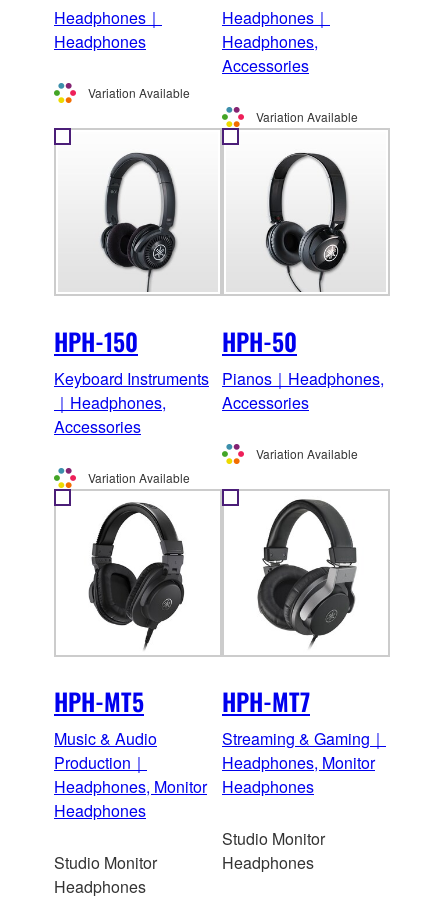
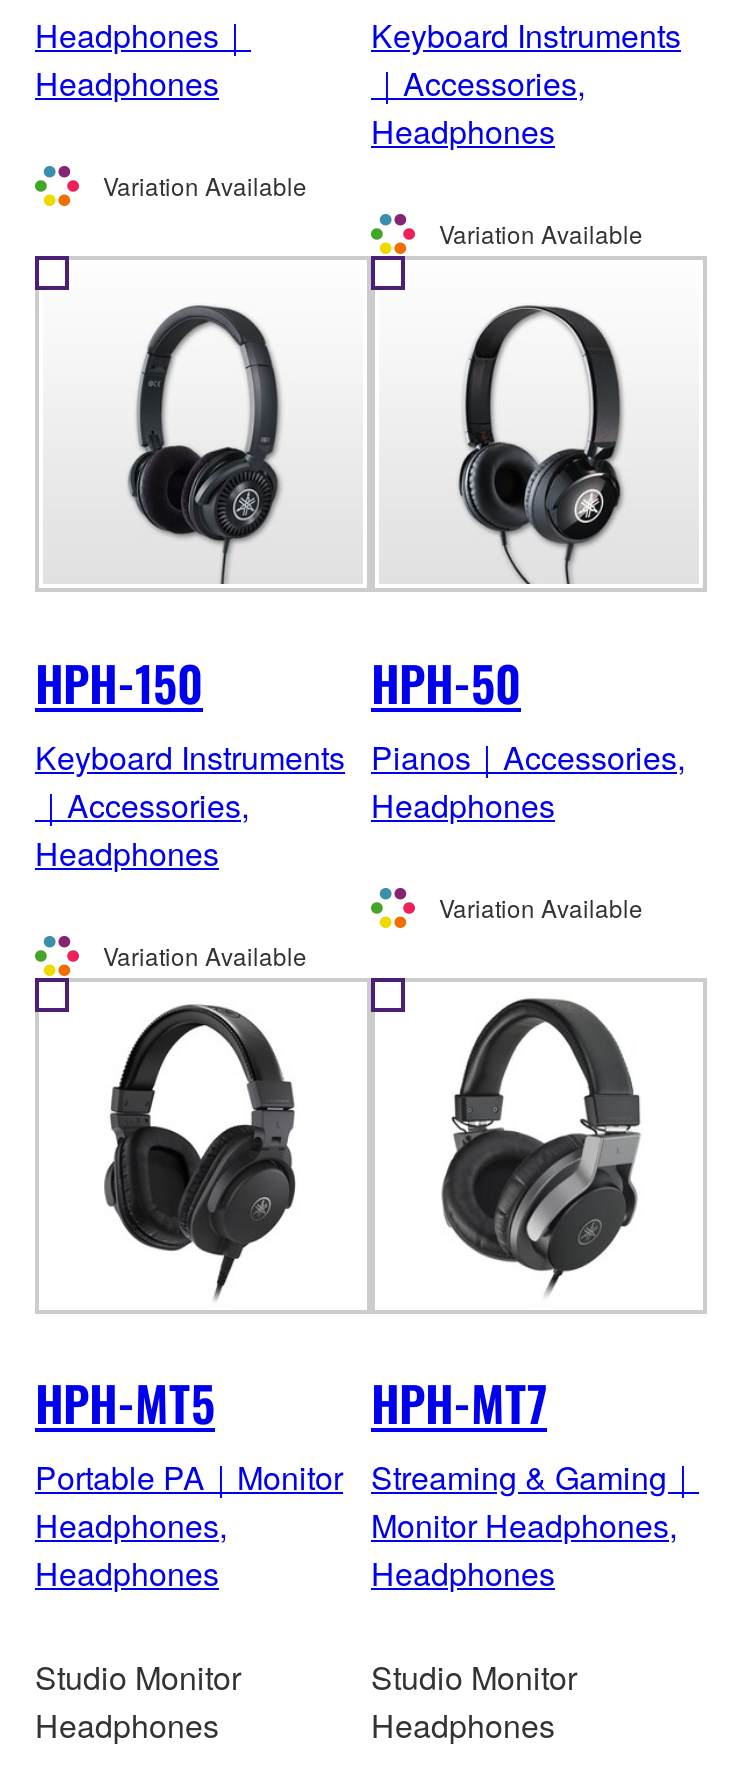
- Headphones｜
- Headphones,
- Accessories
+ Keyboard Instruments
+ ｜Accessories,
+ Headphones

- Pianos｜Headphones,
- Accessories
+ Pianos｜Accessories,
+ Headphones

- ｜Headphones,
- Accessories
+ ｜Accessories,
+ Headphones

- Music & Audio
- Production｜
- Headphones, Monitor
+ Portable PA｜Monitor
+ Headphones,

- Headphones, Monitor
+ Monitor Headphones,
